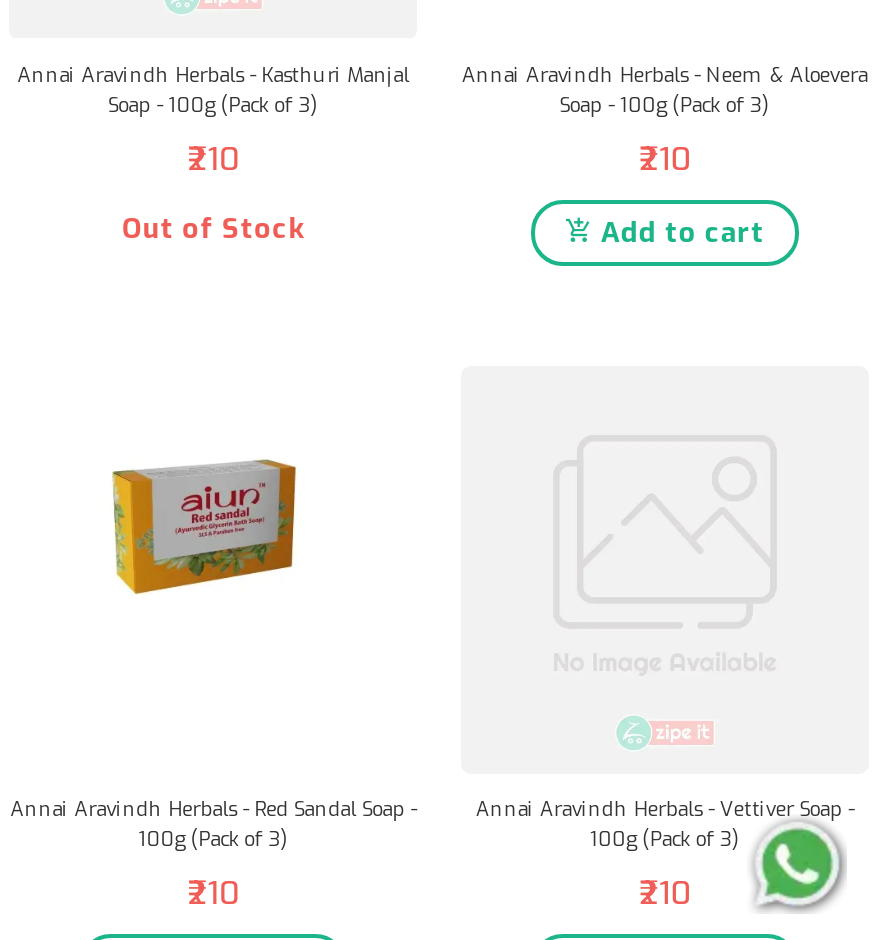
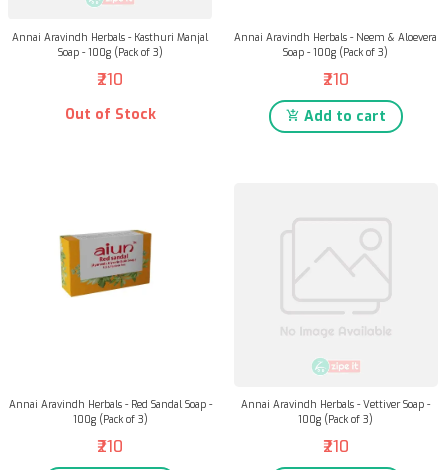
- [image]
